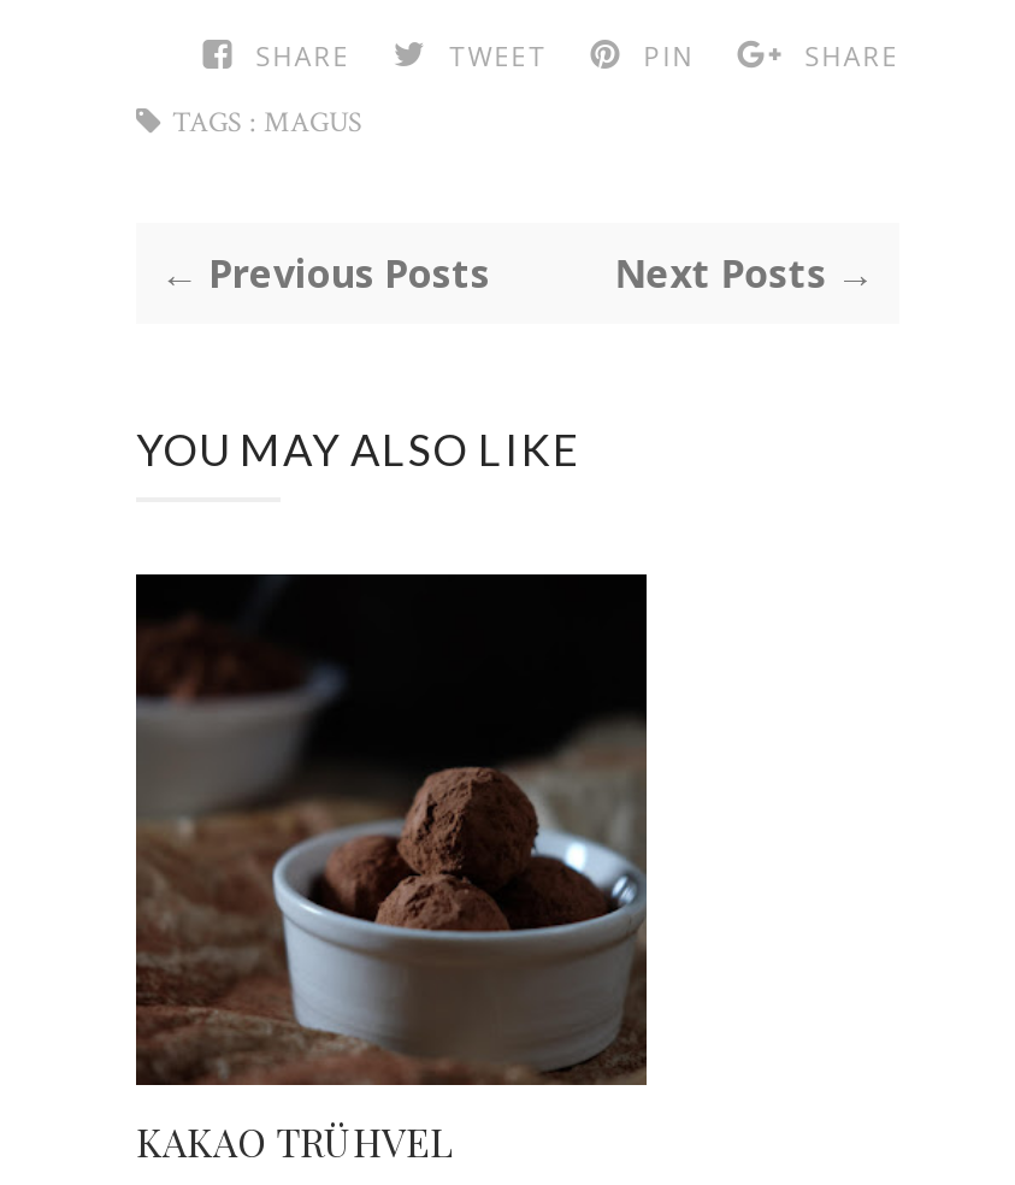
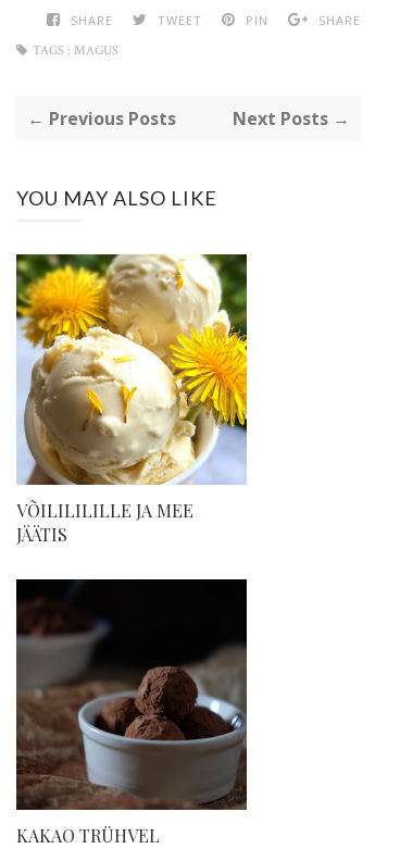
+ [image]
+ VÕILILILILLE JA MEE
+ JÄÄTIS
